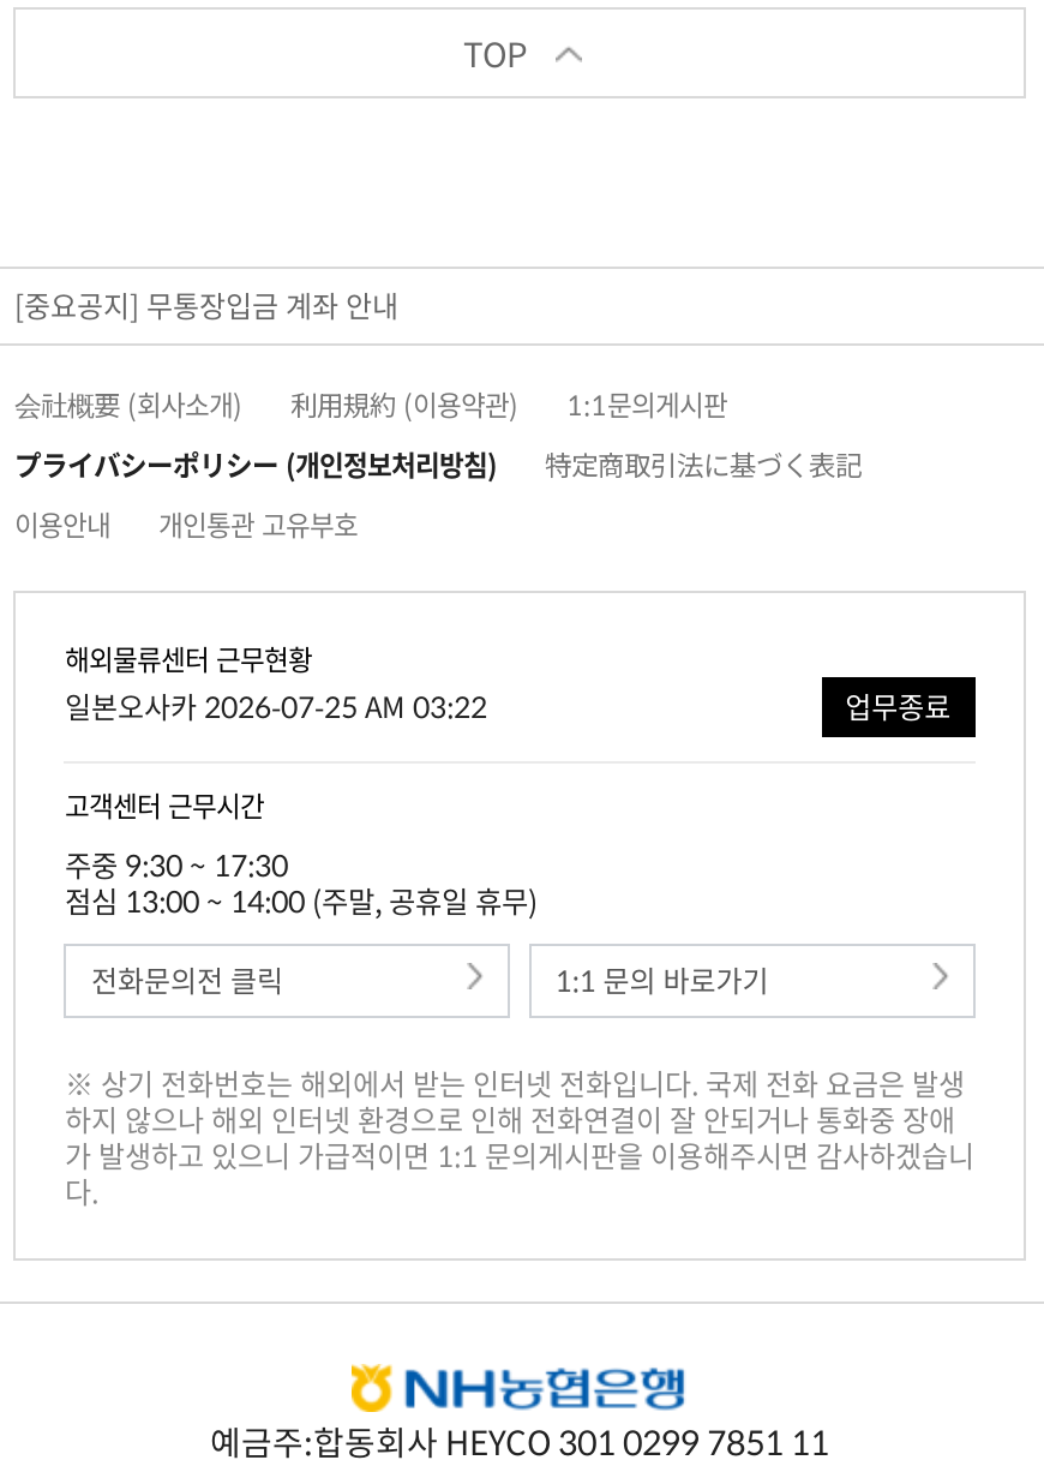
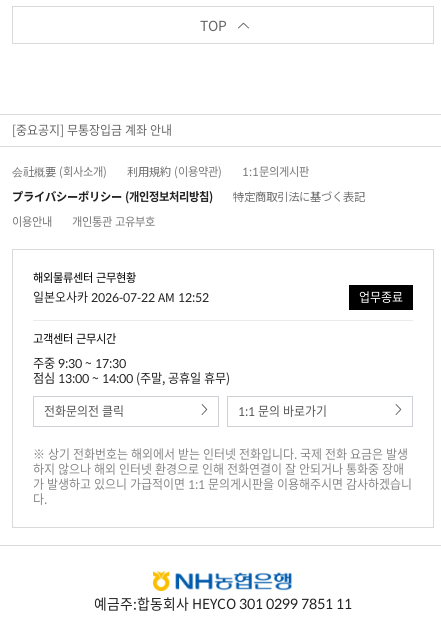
- 일본오사카 2026-07-25 AM 03:22
+ 일본오사카 2026-07-22 AM 12:52
